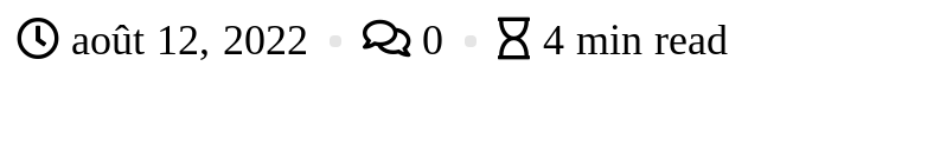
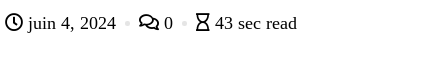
- août 12, 2022
+ juin 4, 2024

- 4 min read
+ 43 sec read
